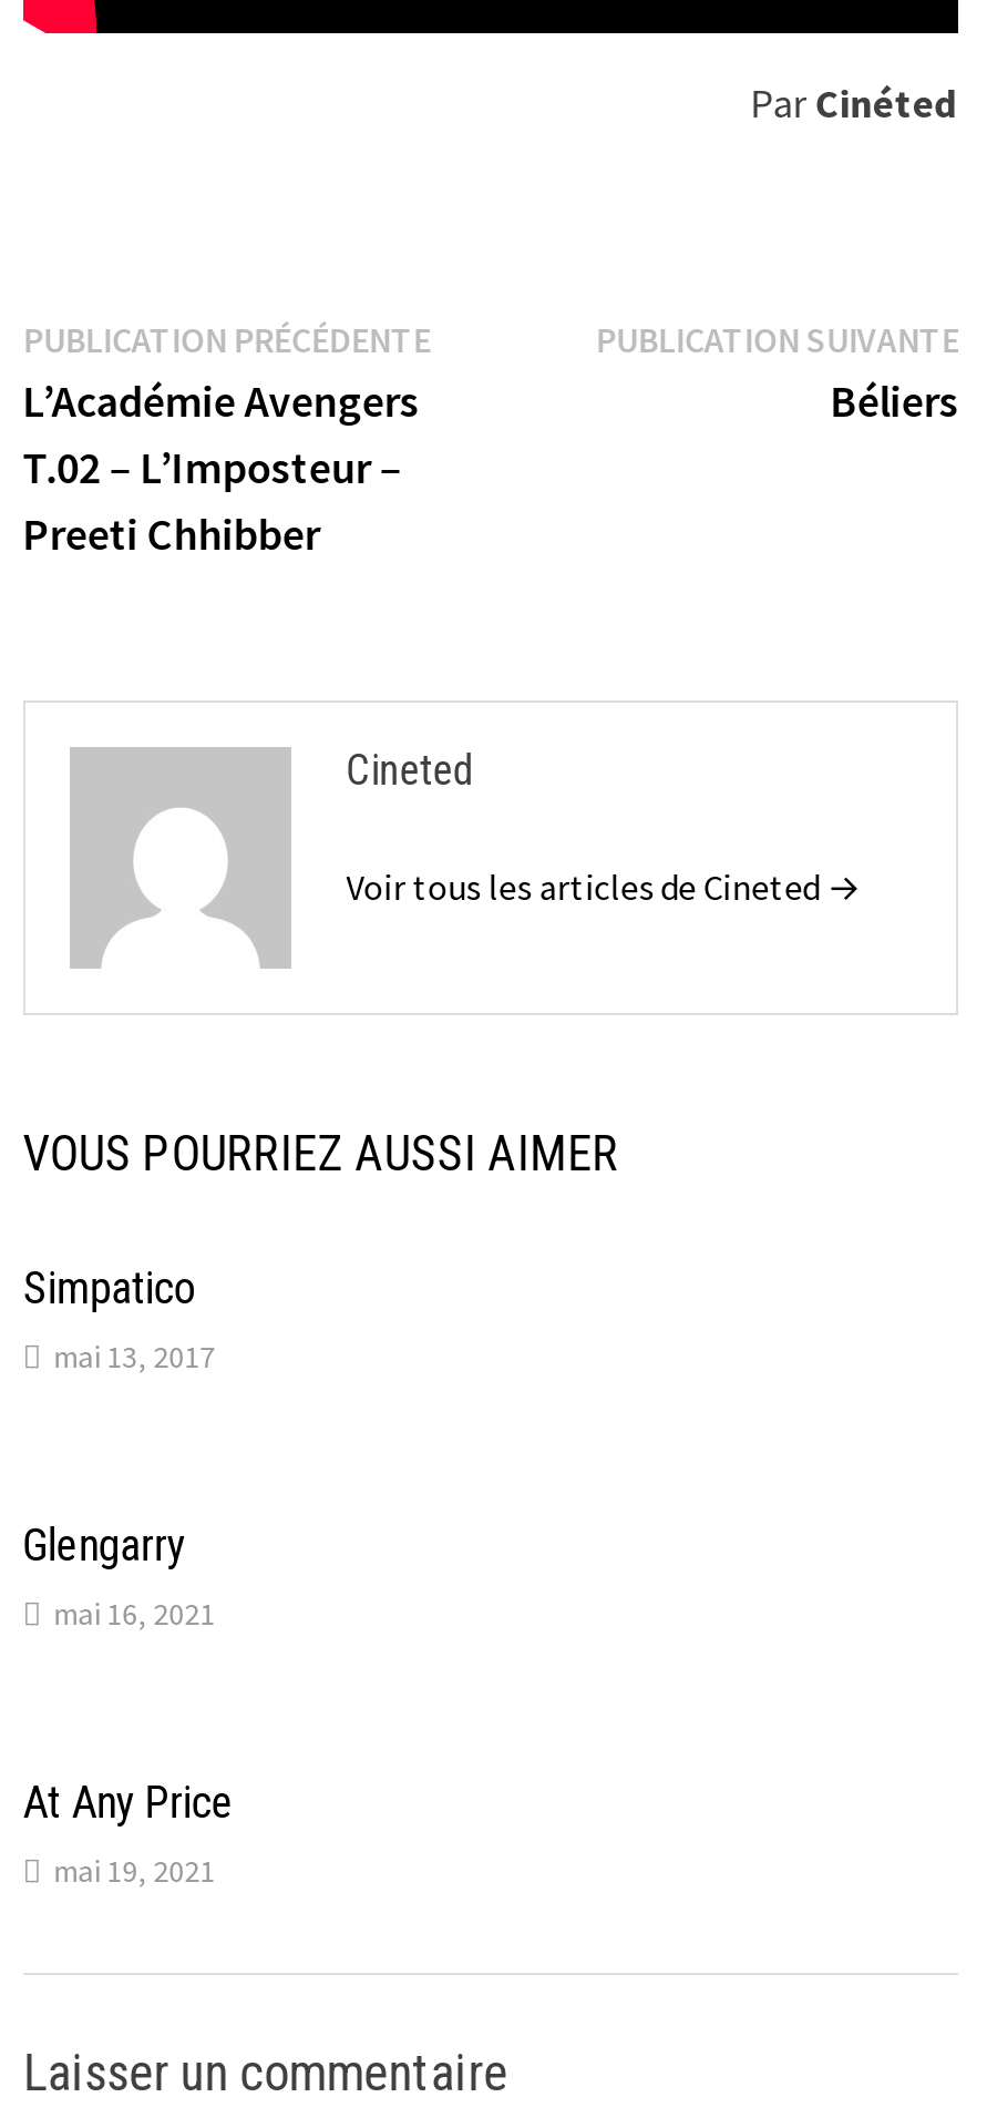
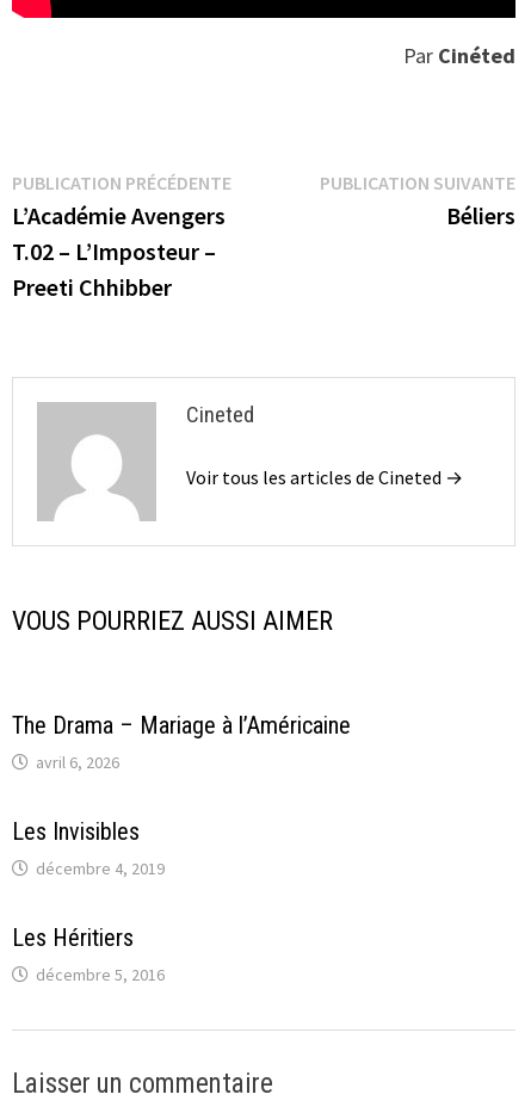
- Simpatico
- mai 13, 2017
+ The Drama – Mariage à l’Américaine
+ avril 6, 2026

- Glengarry
- mai 16, 2021
+ Les Invisibles
+ décembre 4, 2019

- At Any Price
- mai 19, 2021
+ Les Héritiers
+ décembre 5, 2016
